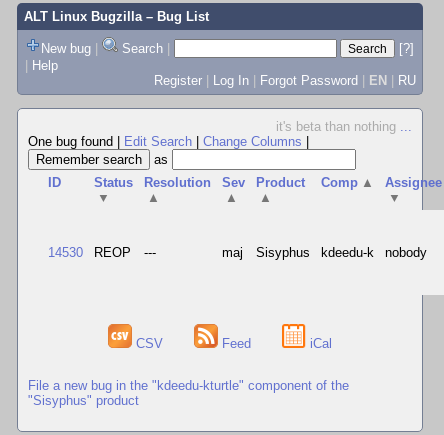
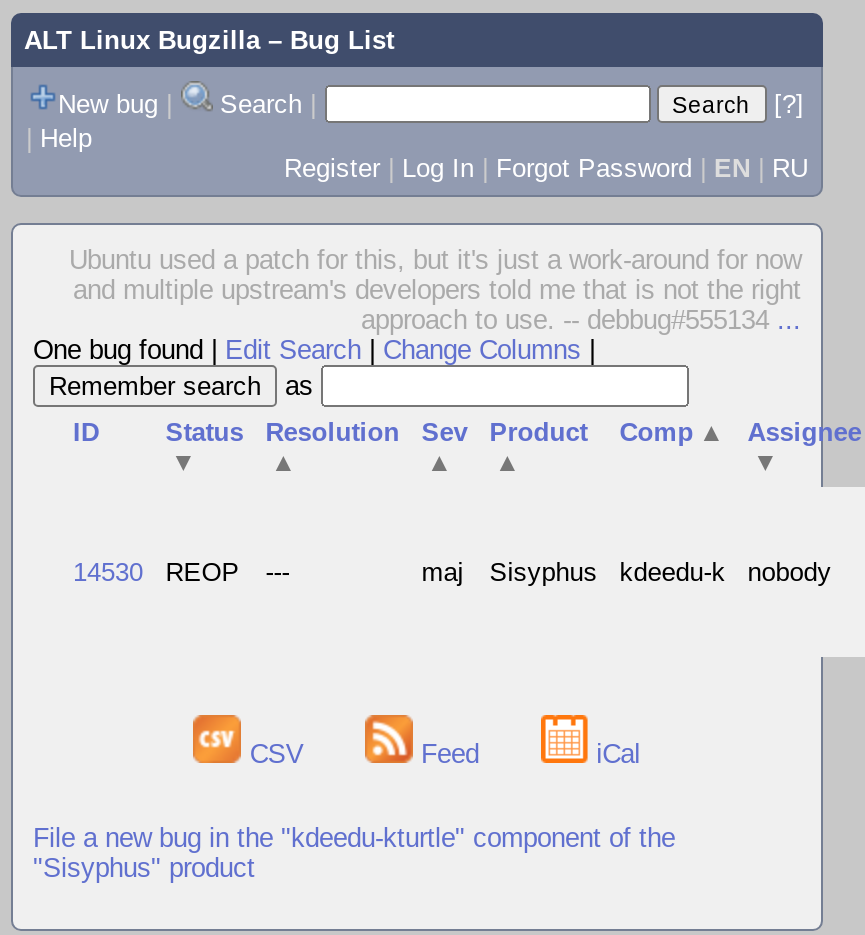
- it's beta than nothing...
+ Ubuntu used a patch for this, but it's just a work-around for now
+ and multiple upstream's developers told me that is not the right
+ approach to use. -- debbug#555134...
